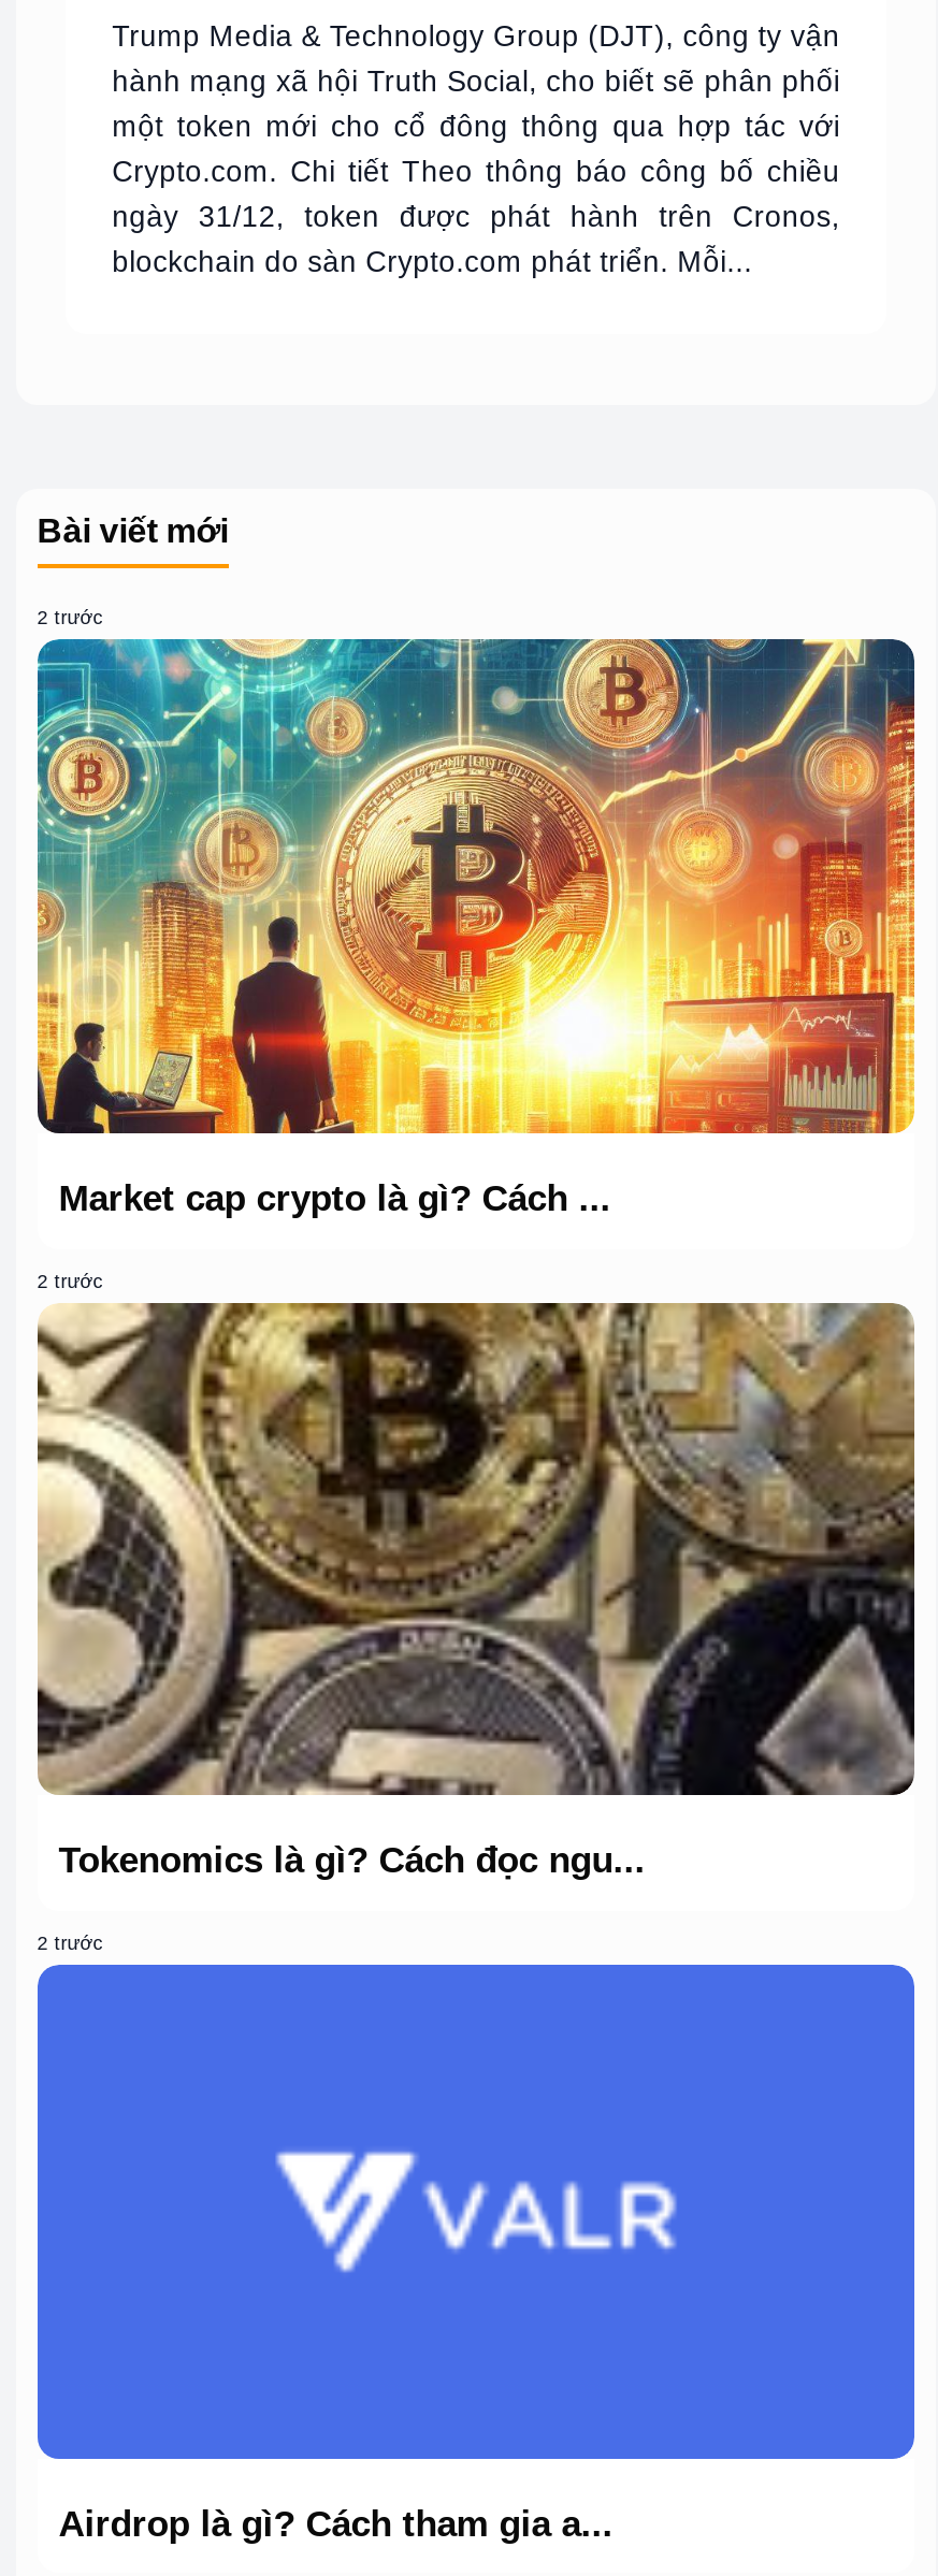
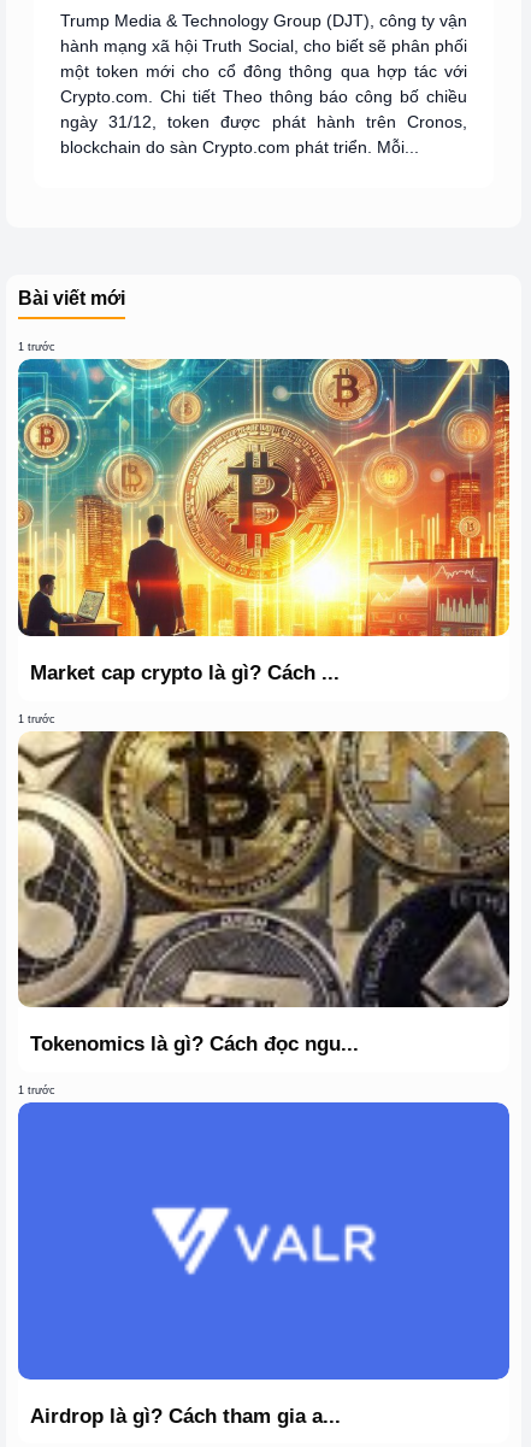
- 2 trước
+ 1 trước

- 2 trước
+ 1 trước

- 2 trước
+ 1 trước
